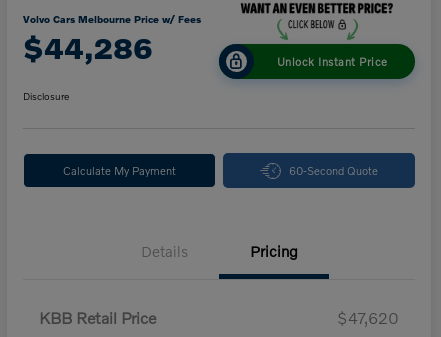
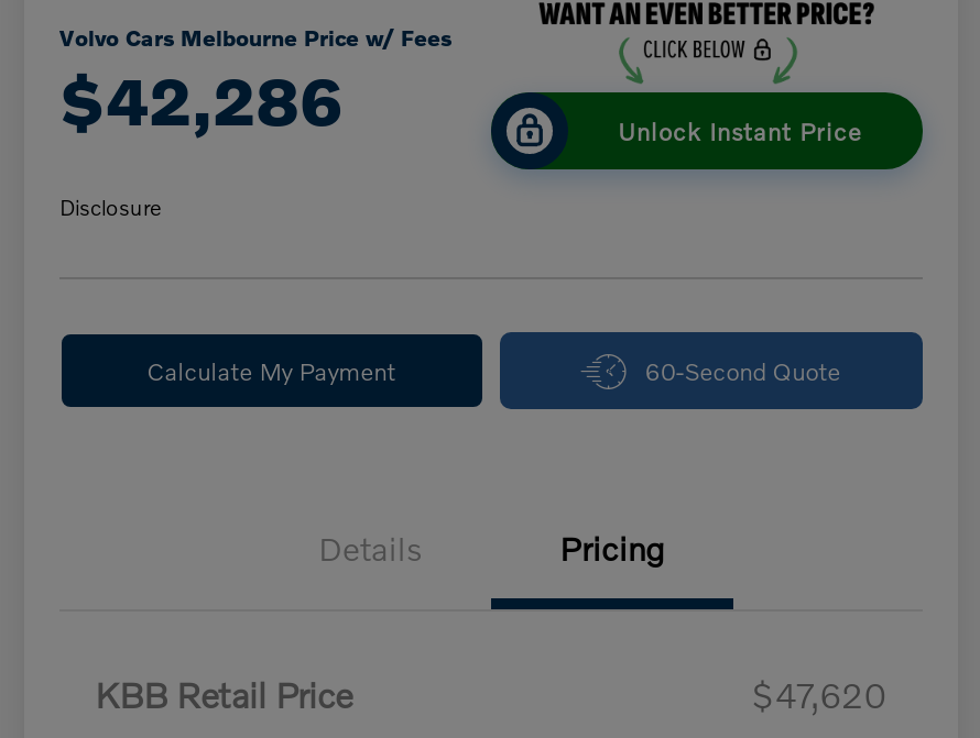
- $44,286
+ $42,286
